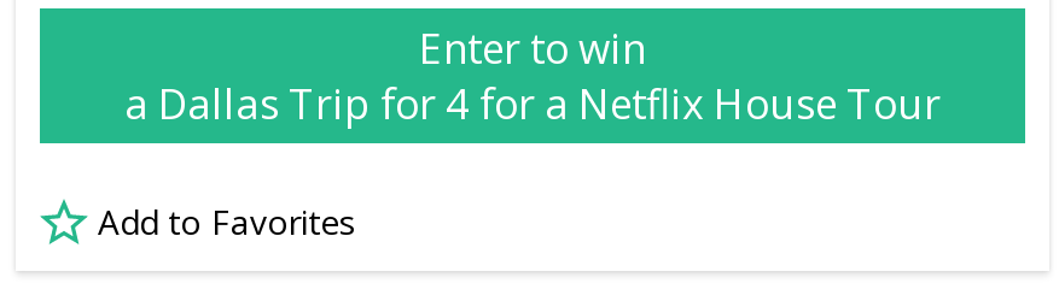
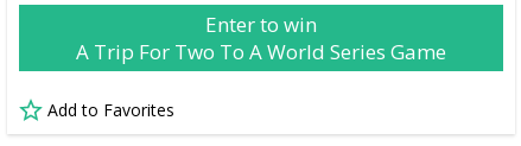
- a Dallas Trip for 4 for a Netflix House Tour
+ A Trip For Two To A World Series Game
